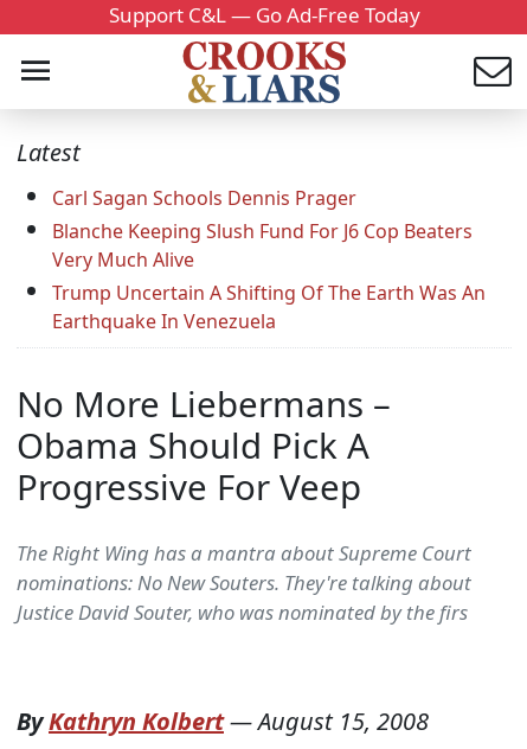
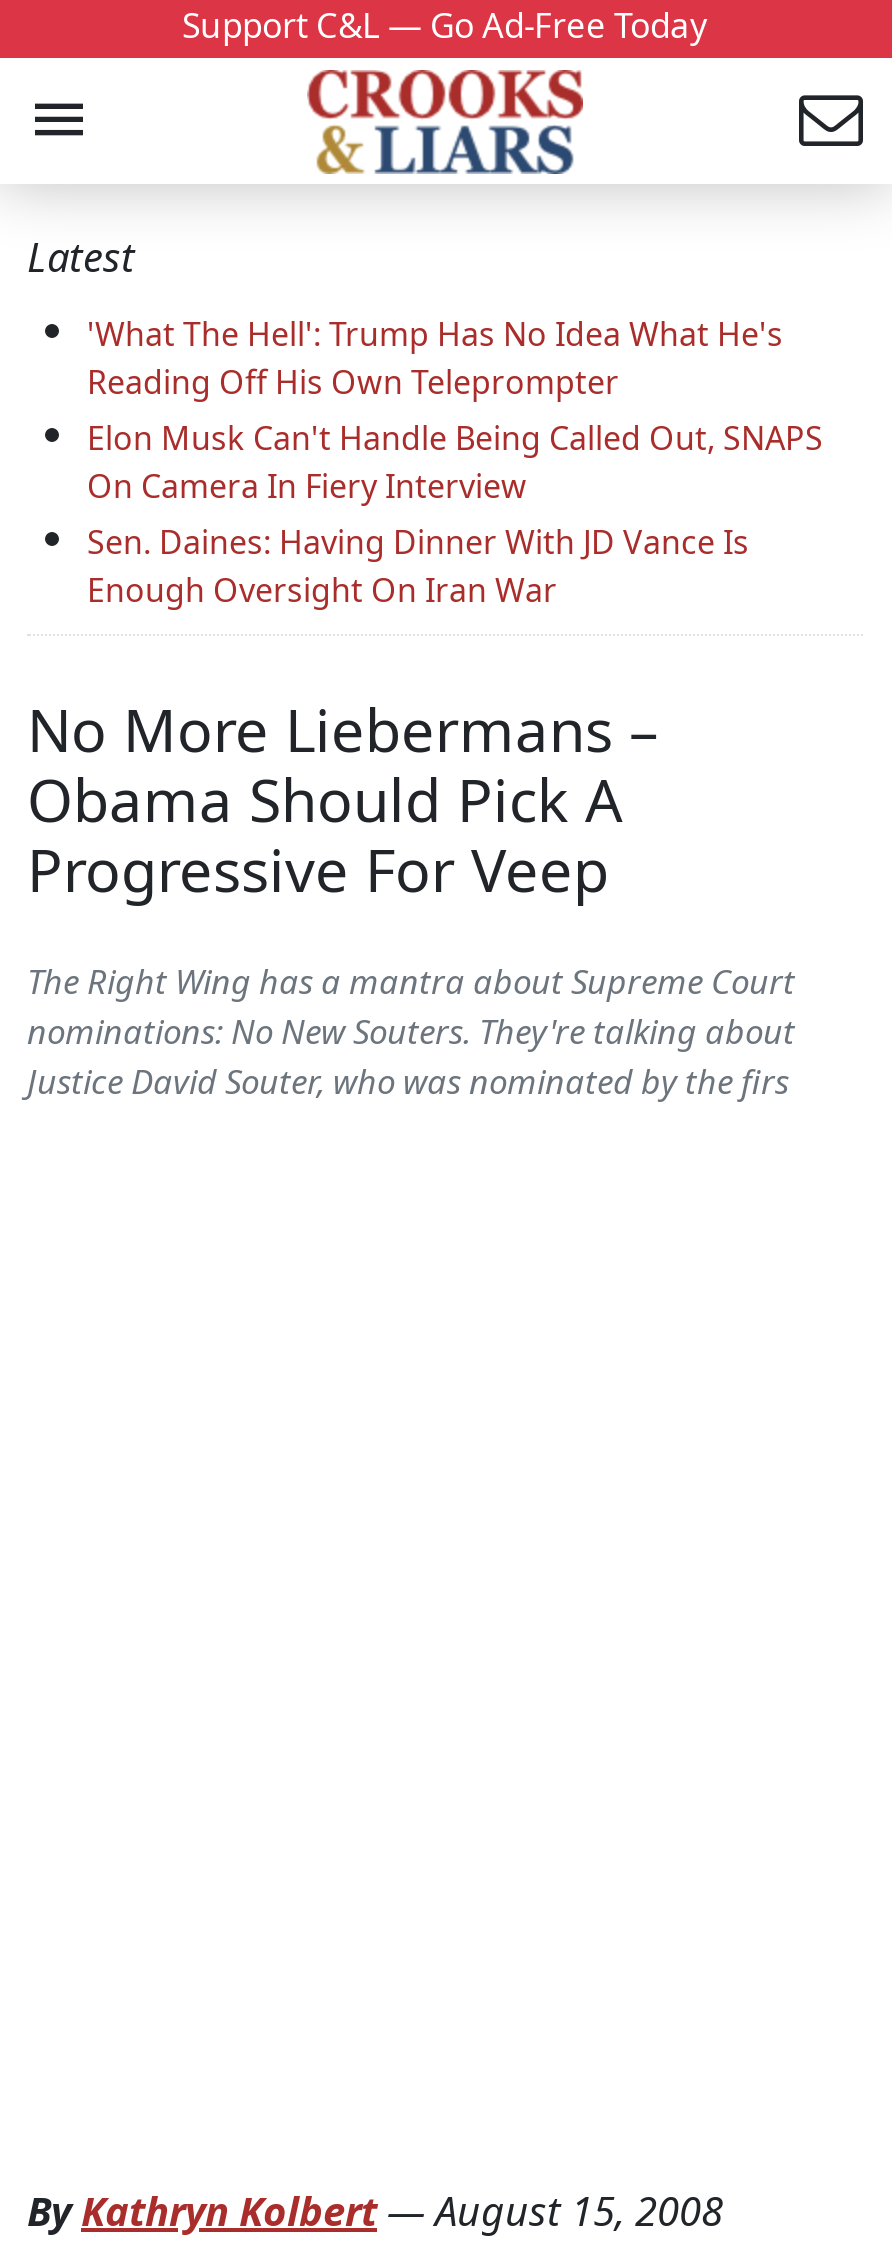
- Carl Sagan Schools Dennis Prager
- Blanche Keeping Slush Fund For J6 Cop Beaters
- Very Much Alive
- Trump Uncertain A Shifting Of The Earth Was An
- Earthquake In Venezuela
+ 'What The Hell': Trump Has No Idea What He's
+ Reading Off His Own Teleprompter
+ Elon Musk Can't Handle Being Called Out, SNAPS
+ On Camera In Fiery Interview
+ Sen. Daines: Having Dinner With JD Vance Is
+ Enough Oversight On Iran War
